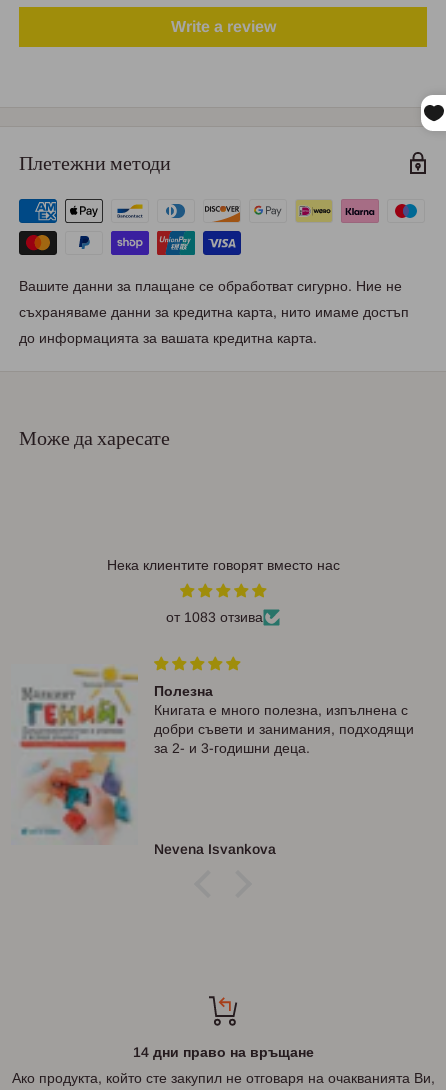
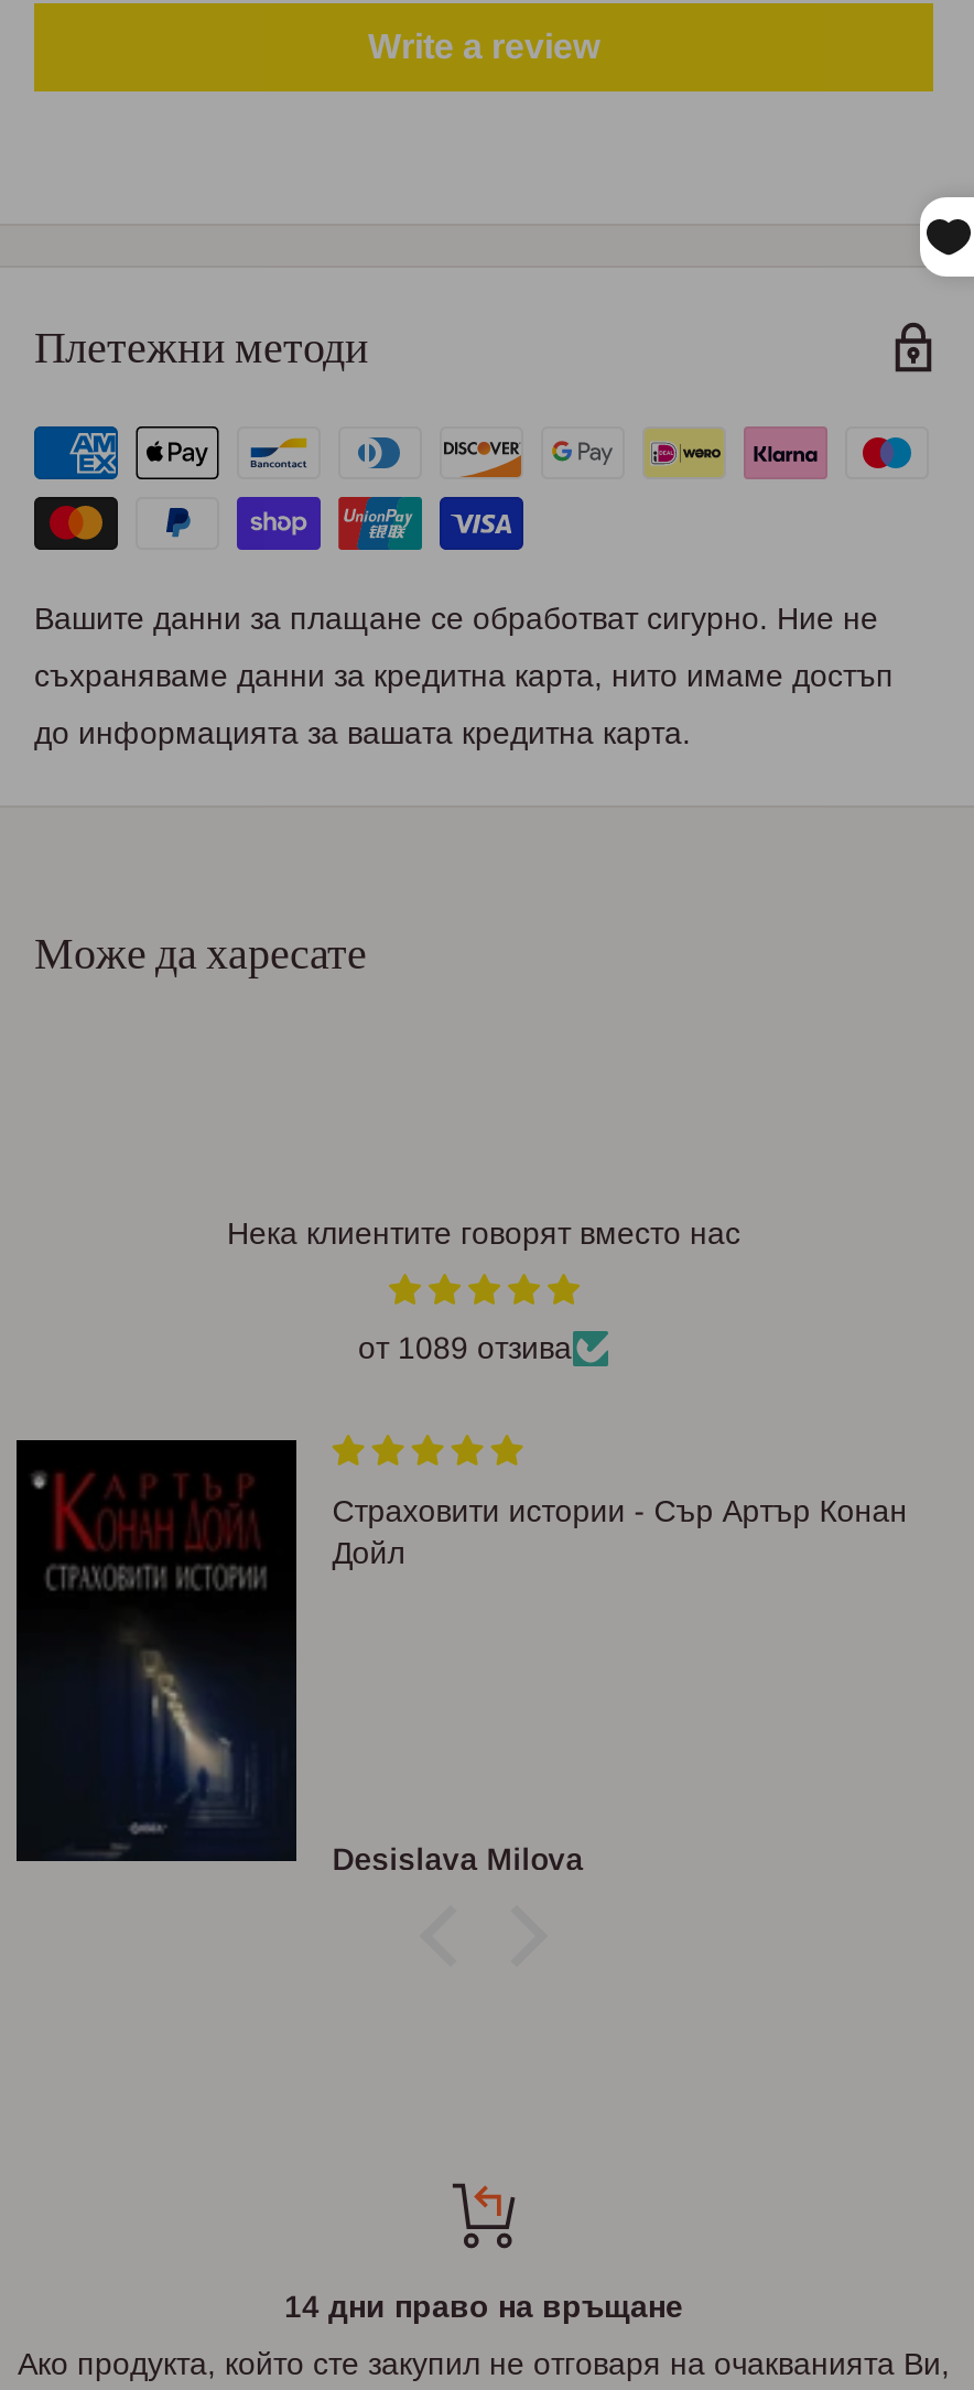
- от 1083 отзива
+ от 1089 отзива

- [image]
- Полезна
- Книгата е много полезна, изпълнена с
- добри съвети и занимания, подходящи
- за 2- и 3-годишни деца.
+ [image]
+ Страховити истории - Сър Артър Конан
+ Дойл

- Nevena Isyankova
+ Desislava Milova
